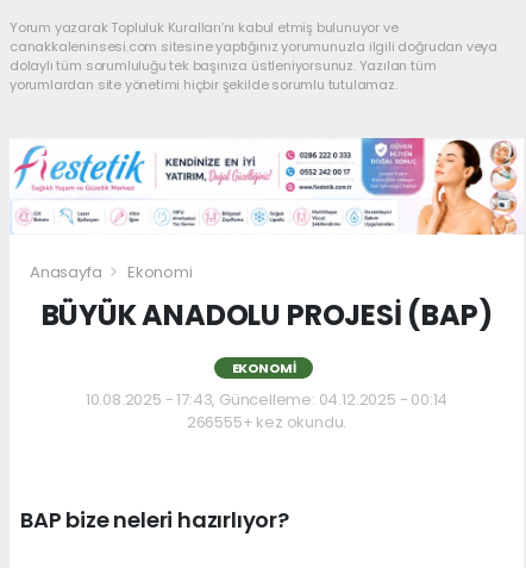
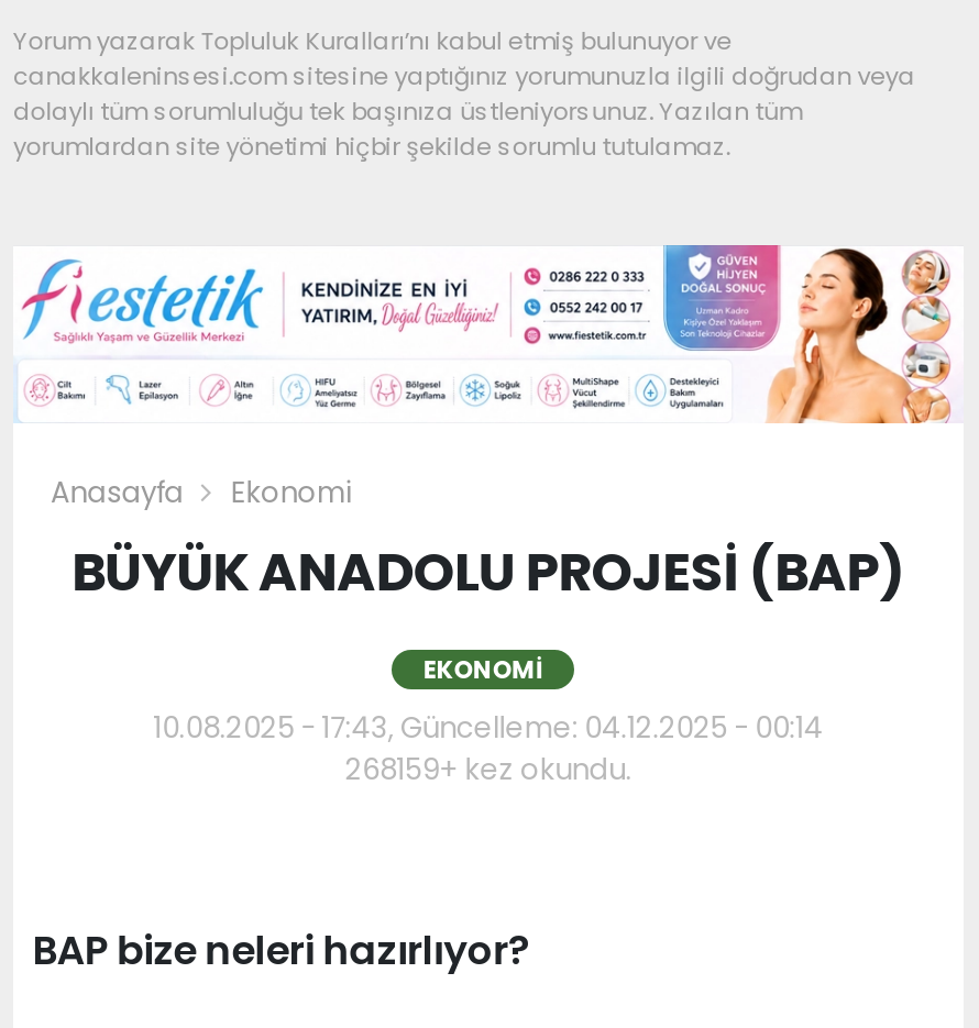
- 266555+ kez okundu.
+ 268159+ kez okundu.
